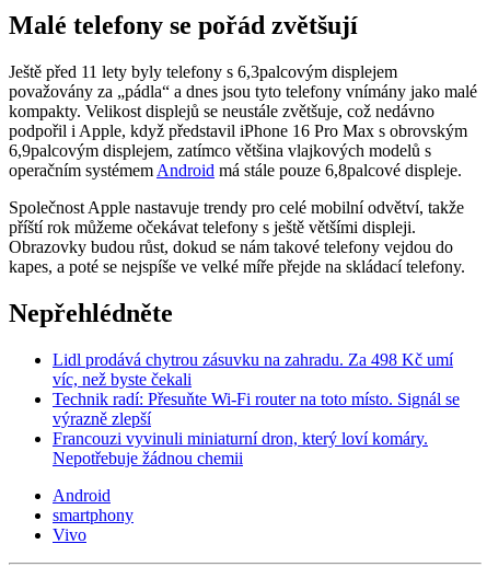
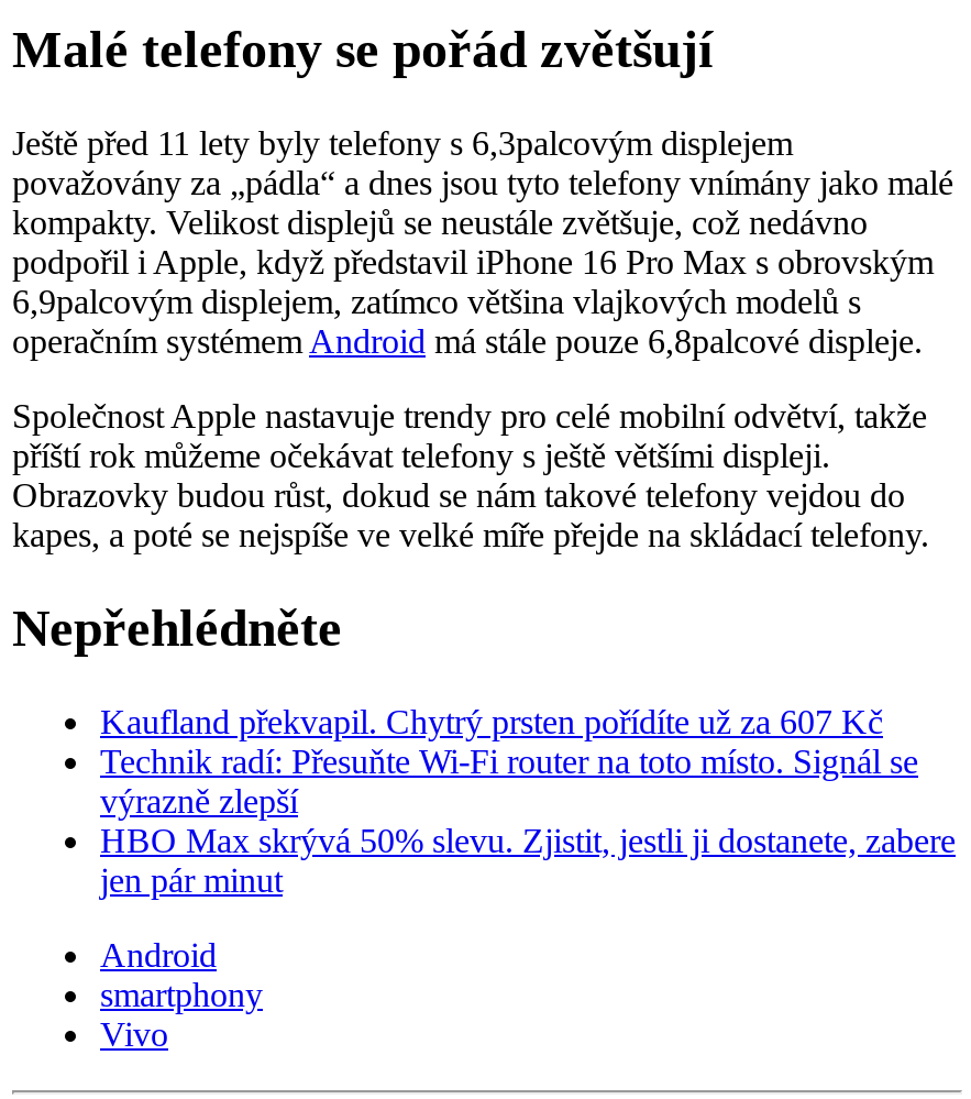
- Lidl prodává chytrou zásuvku na zahradu. Za 498 Kč umí
- víc, než byste čekali
+ Kaufland překvapil. Chytrý prsten pořídíte už za 607 Kč

- Francouzi vyvinuli miniaturní dron, který loví komáry.
- Nepotřebuje žádnou chemii
+ HBO Max skrývá 50% slevu. Zjistit, jestli ji dostanete, zabere
+ jen pár minut
